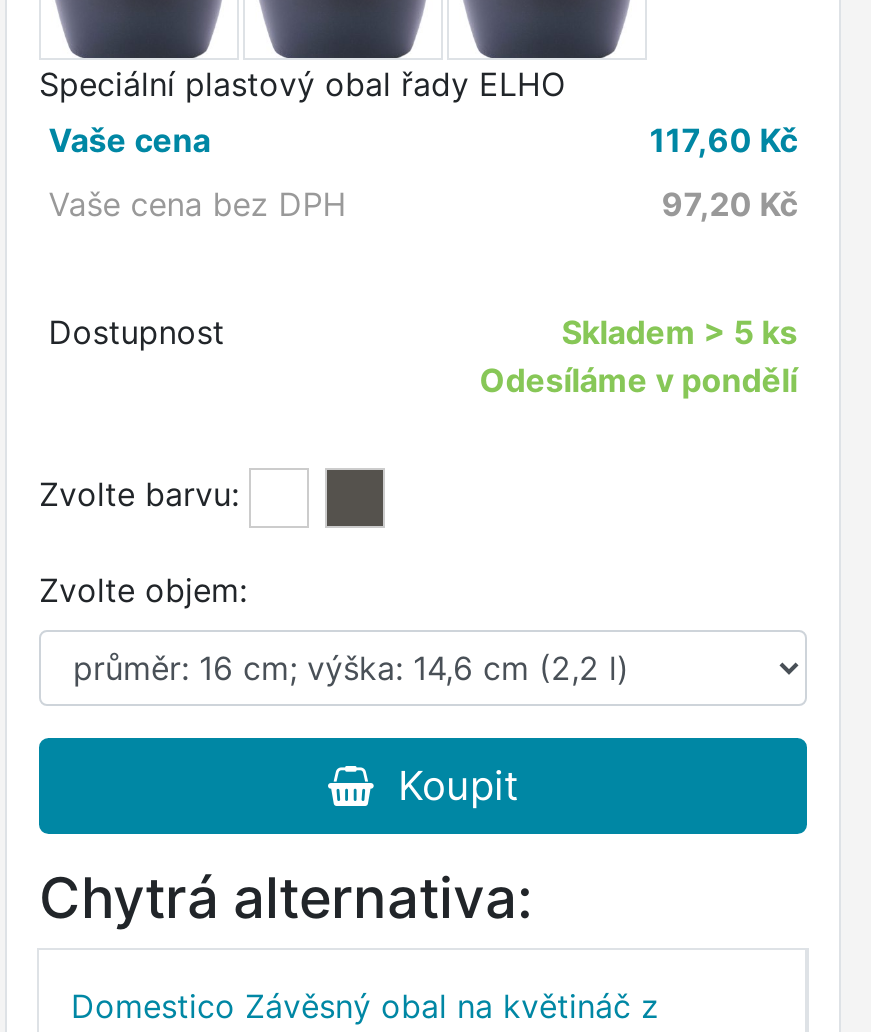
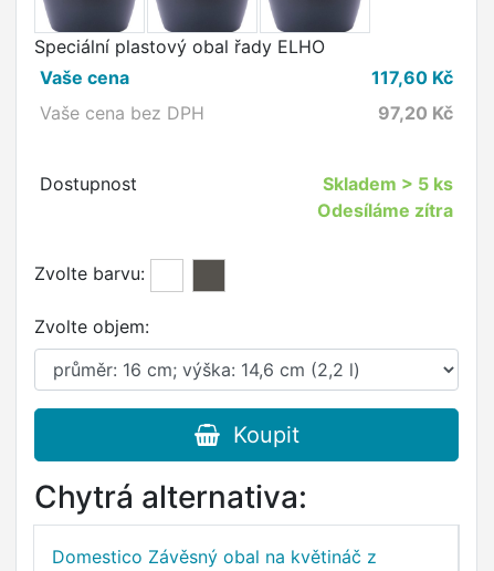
- Odesíláme v pondělí
+ Odesíláme zítra
